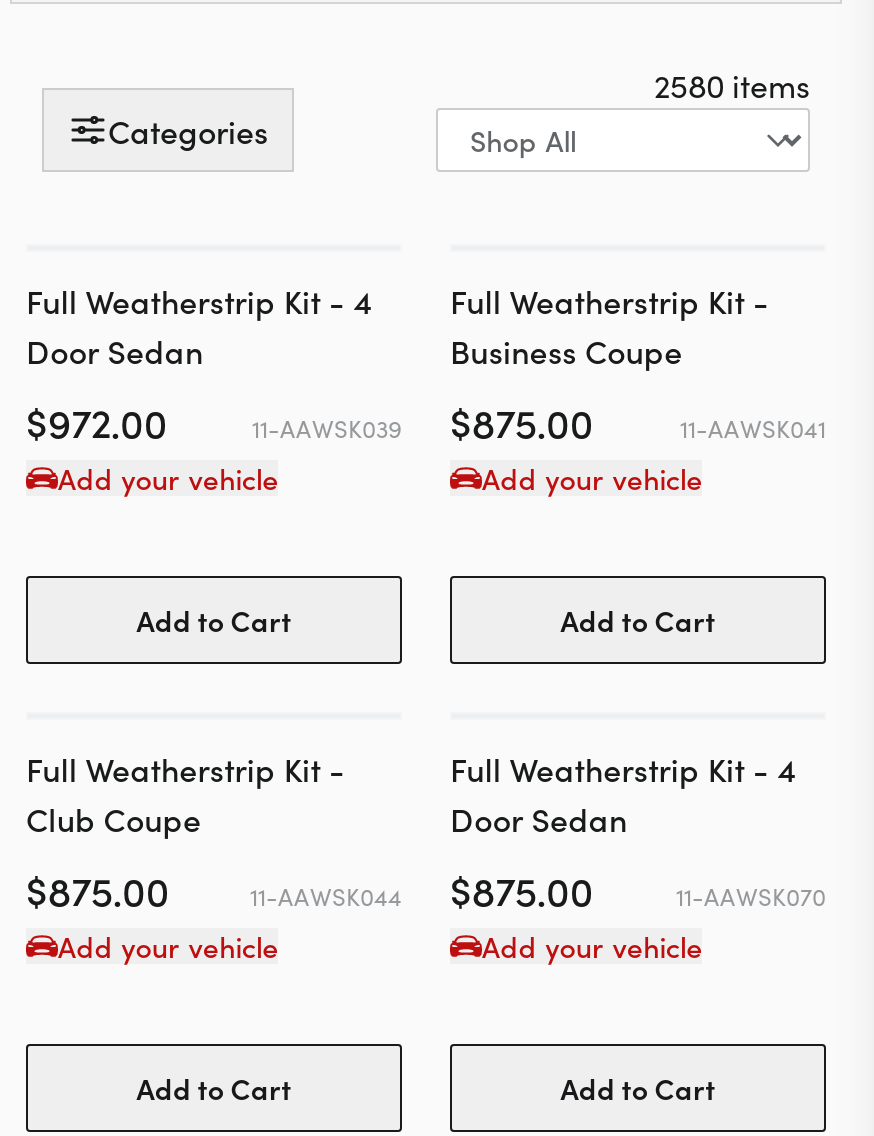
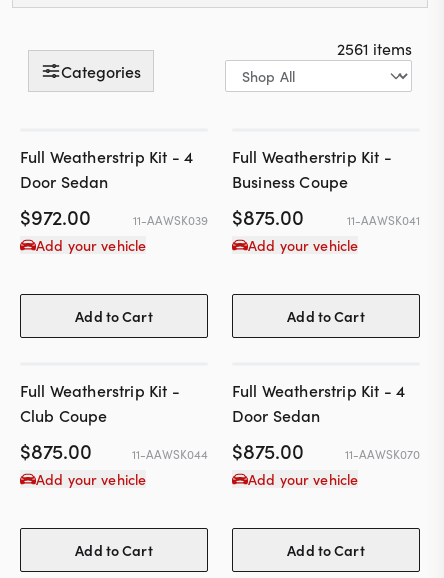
- 2580 items
+ 2561 items
